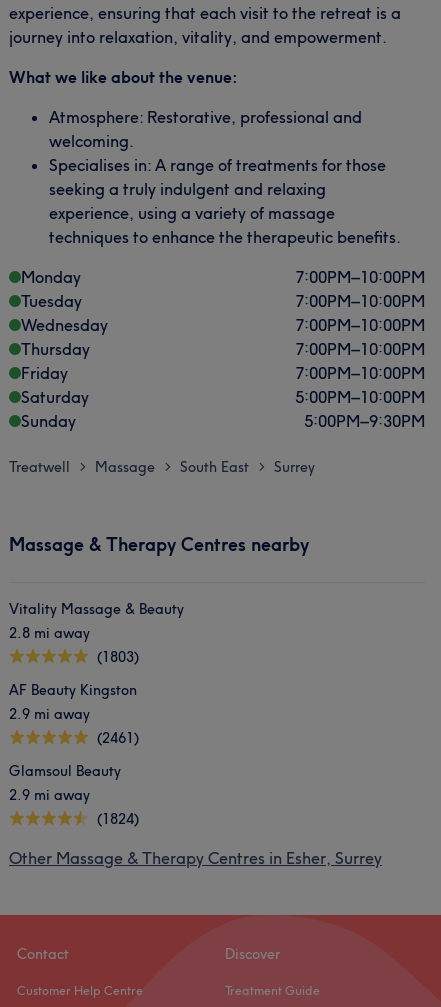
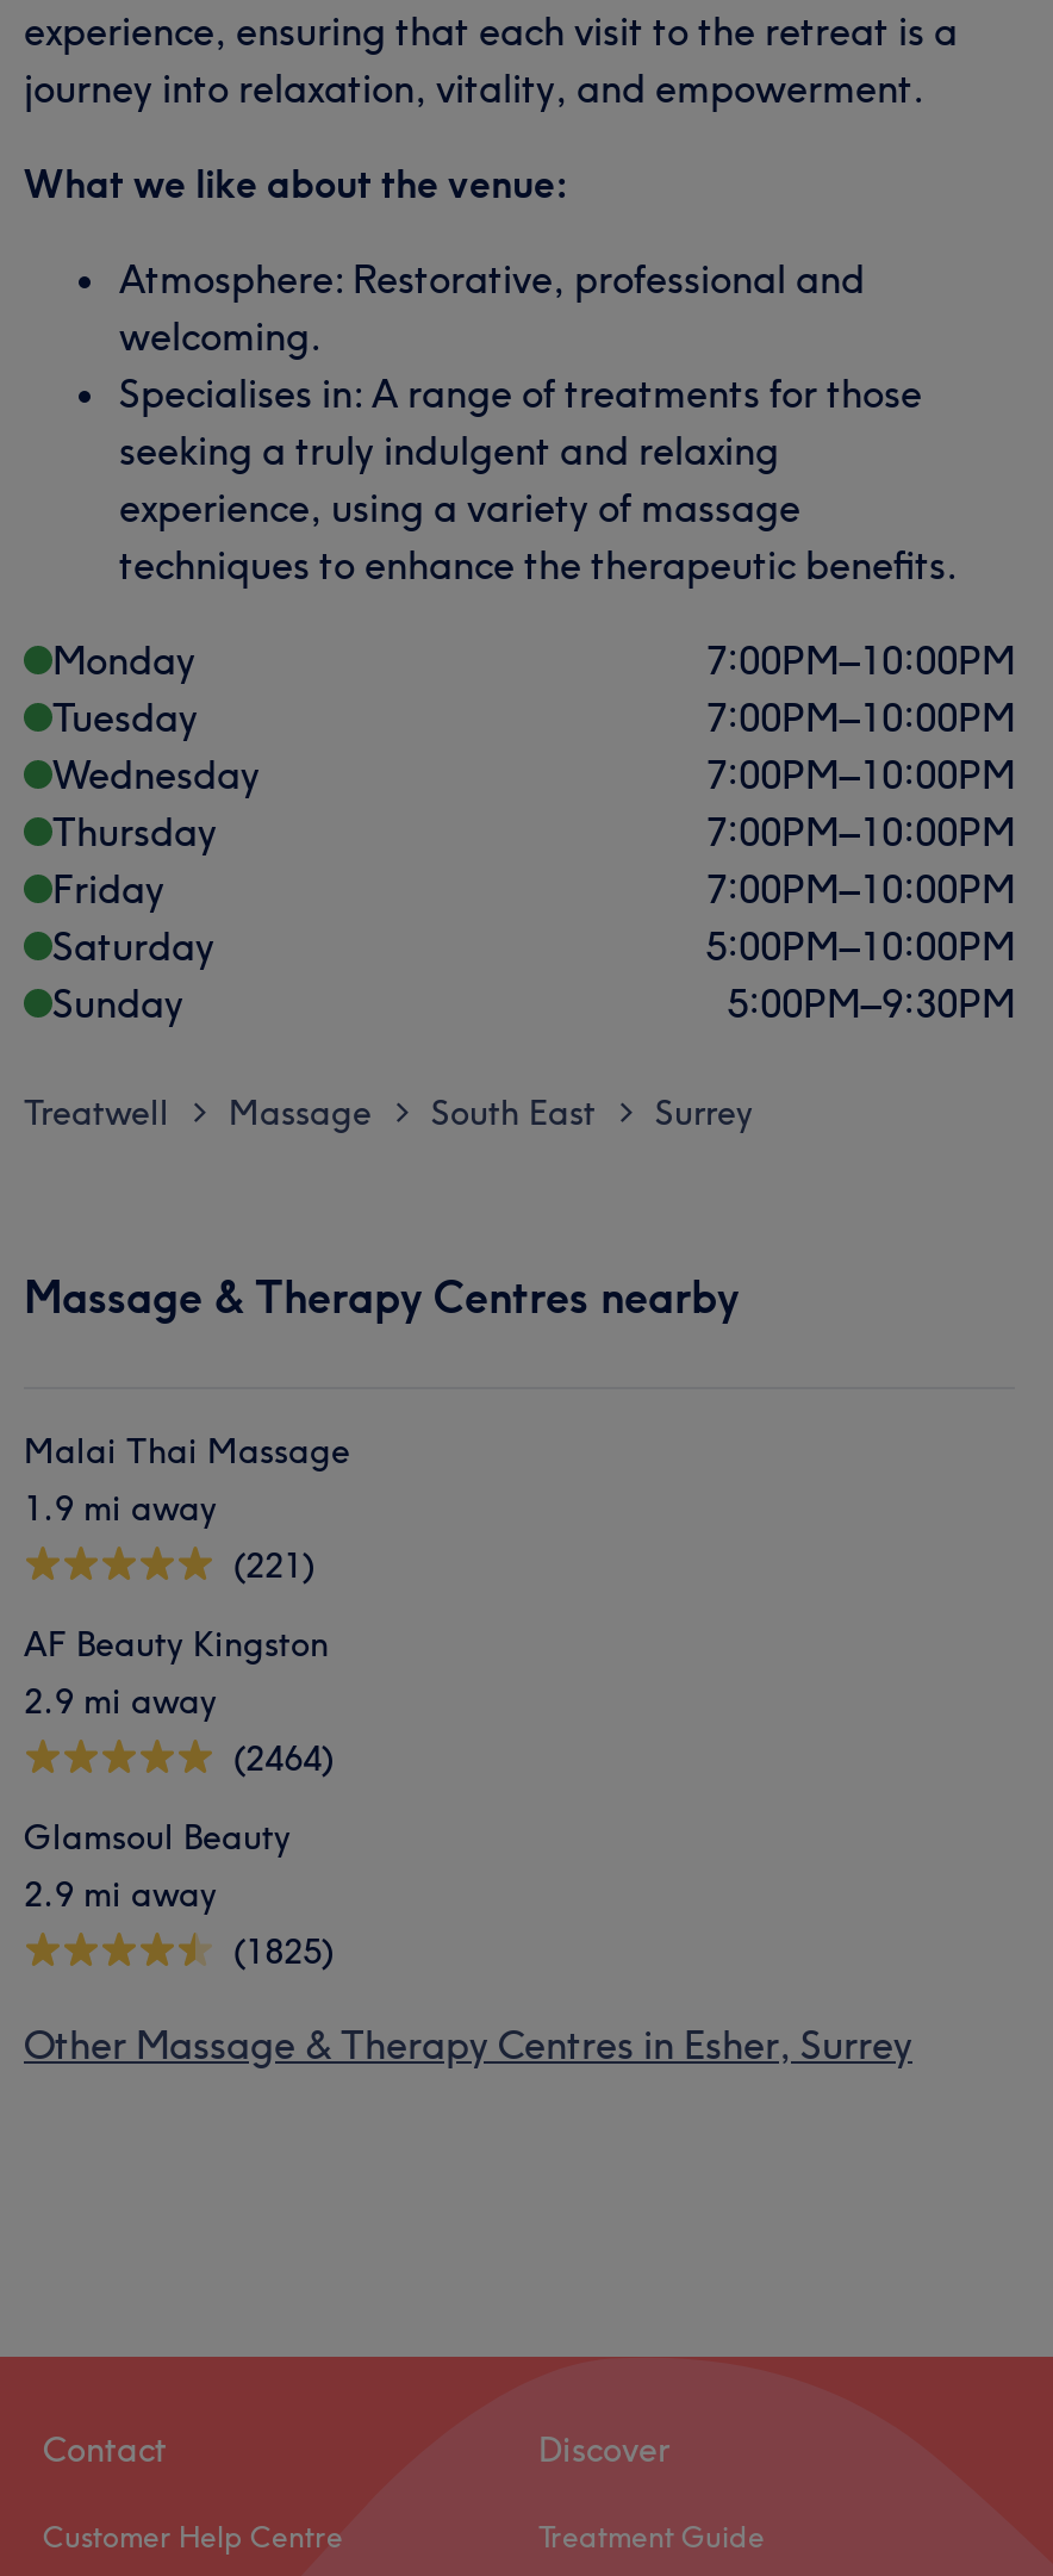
- Vitality Massage & Beauty
- 2.8 mi away
- (1803)
+ Malai Thai Massage
+ 1.9 mi away
+ (221)

- (2461)
+ (2464)

- (1824)
+ (1825)
